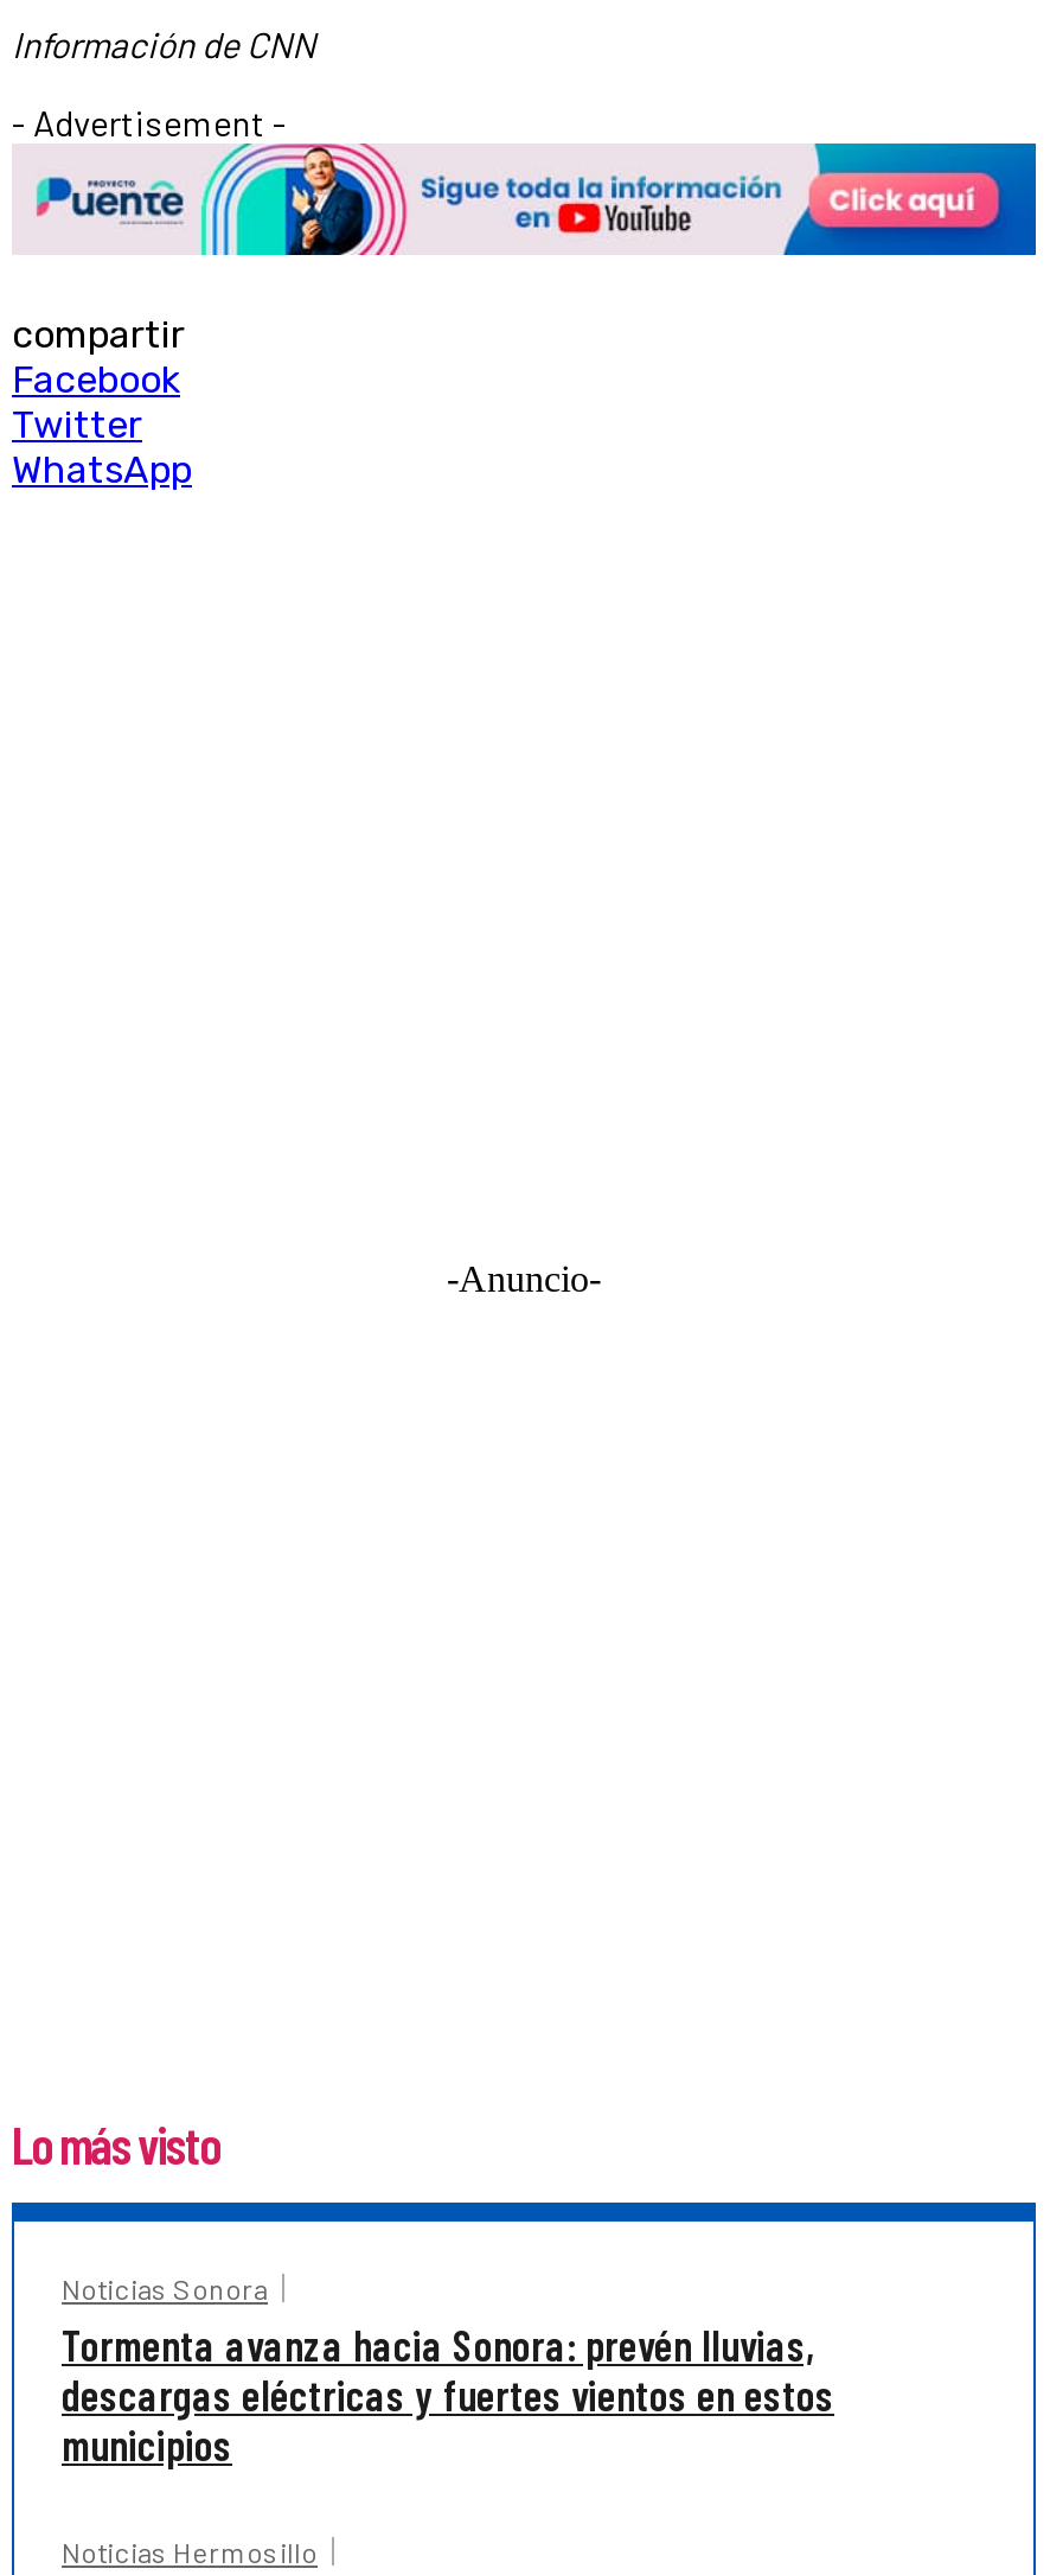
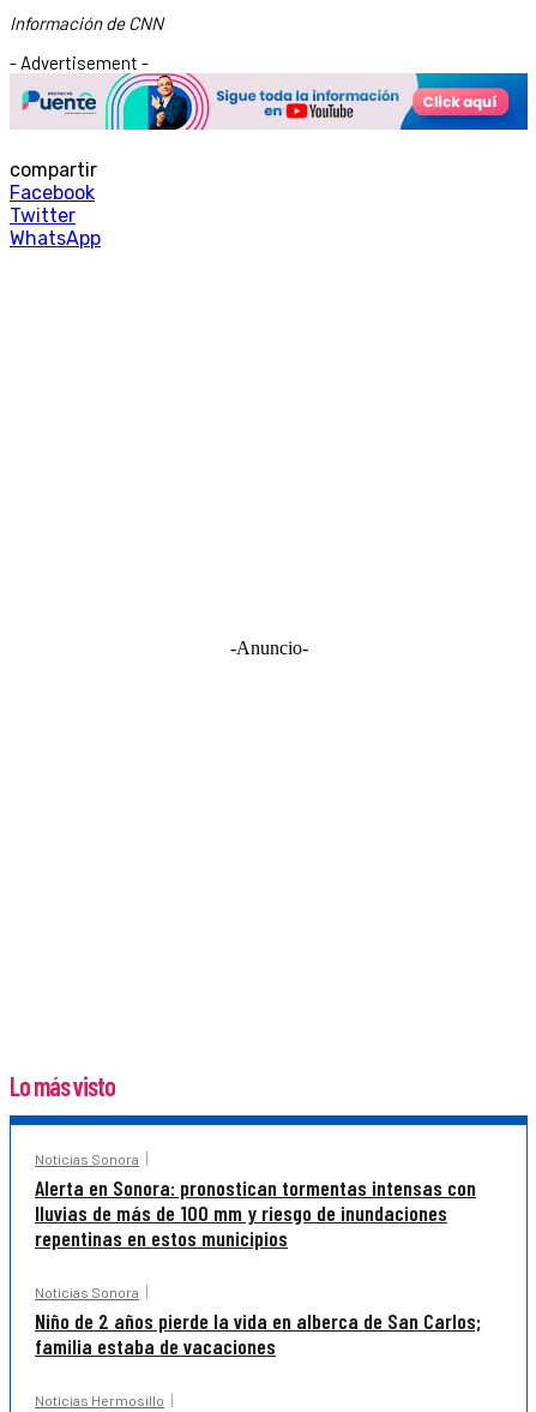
- Tormenta avanza hacia Sonora: prevén lluvias,
- descargas eléctricas y fuertes vientos en estos
- municipios
+ Alerta en Sonora: pronostican tormentas intensas con
+ lluvias de más de 100 mm y riesgo de inundaciones
+ repentinas en estos municipios
+ Noticias Sonora
+ Niño de 2 años pierde la vida en alberca de San Carlos;
+ familia estaba de vacaciones
